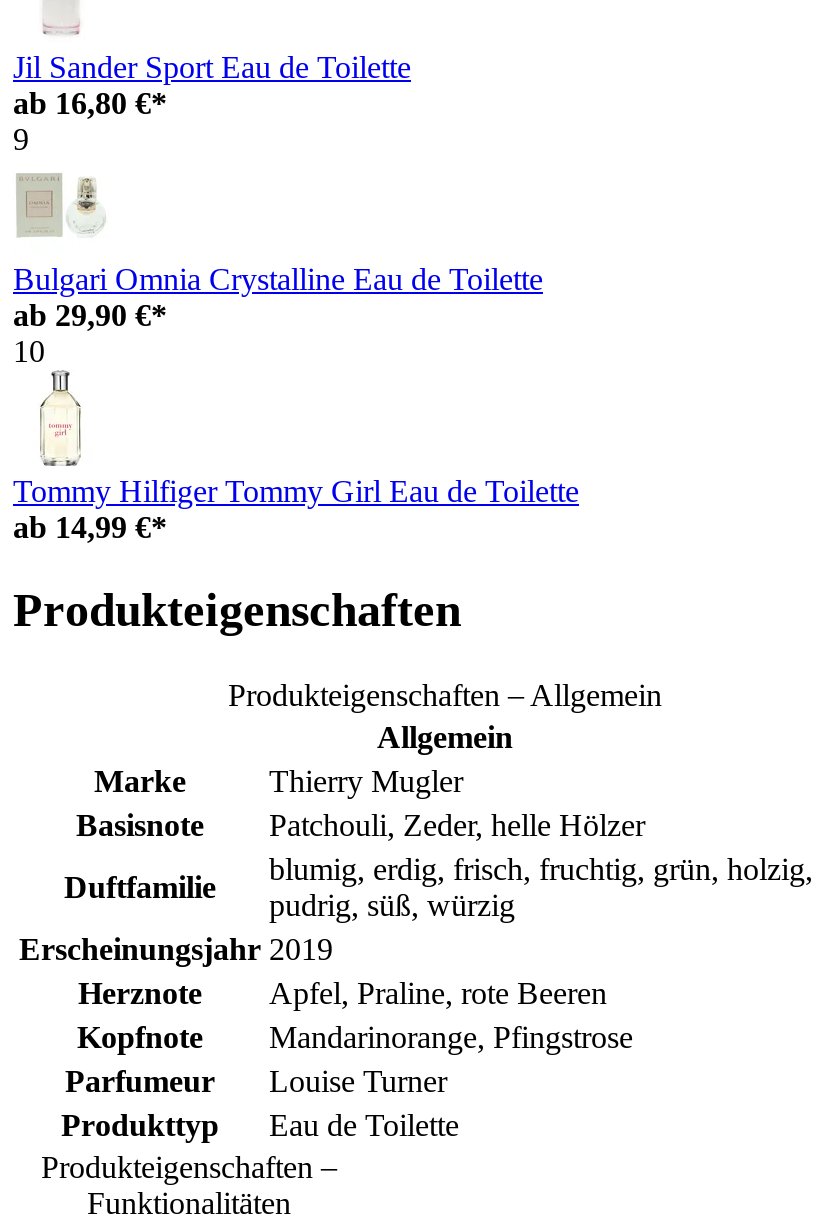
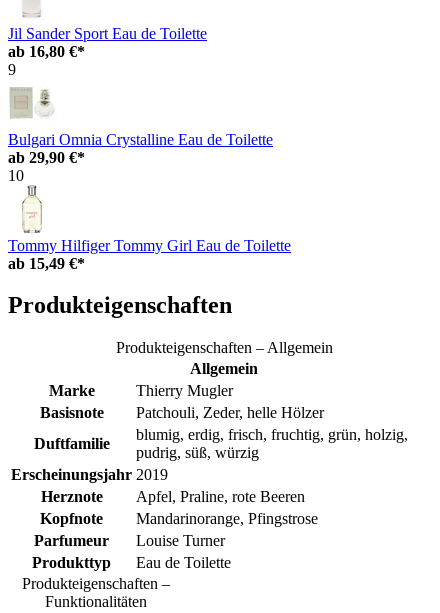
- ab 14,99 €*
+ ab 15,49 €*
